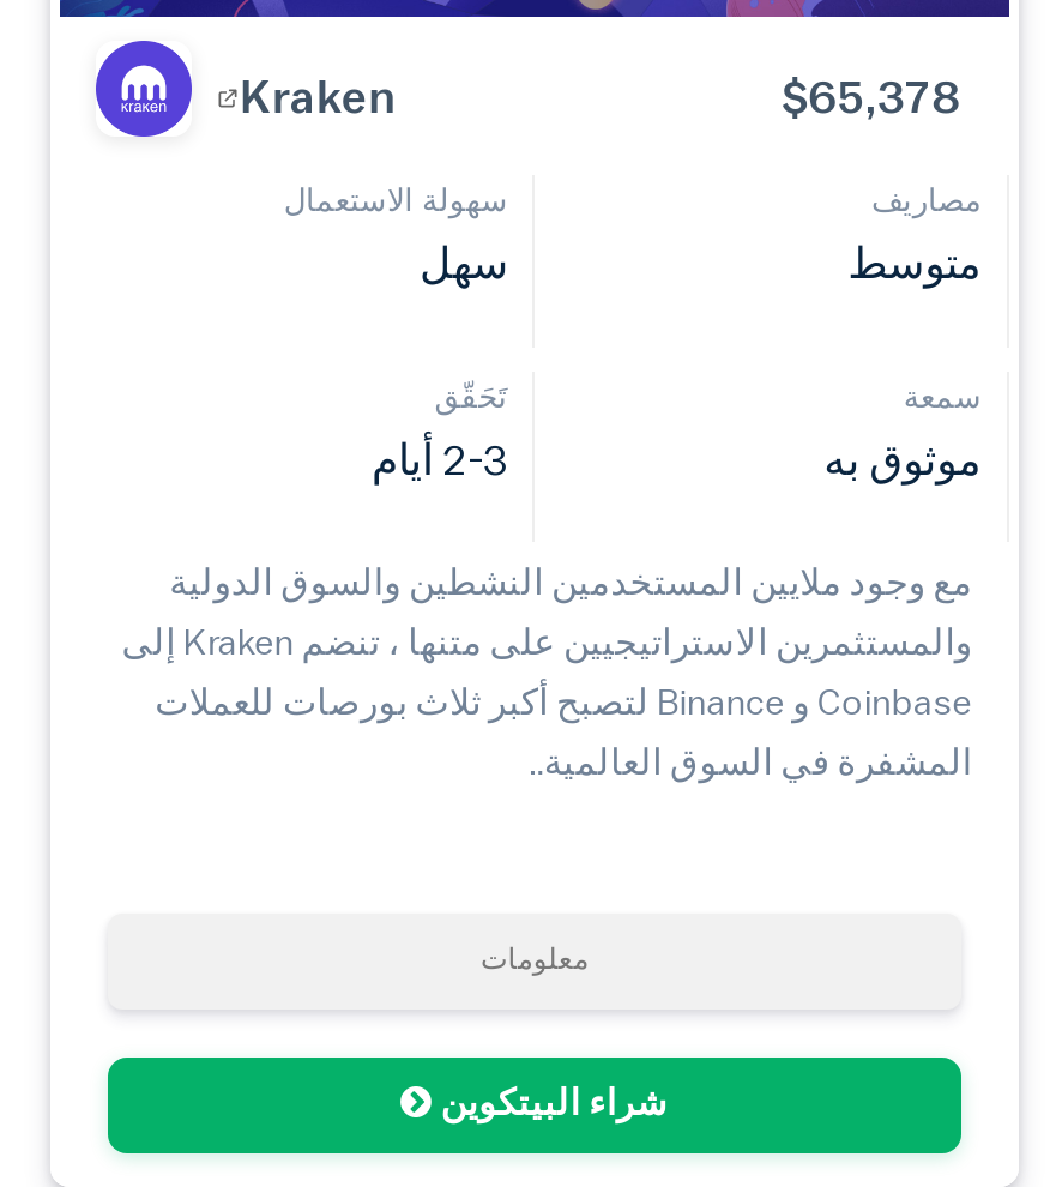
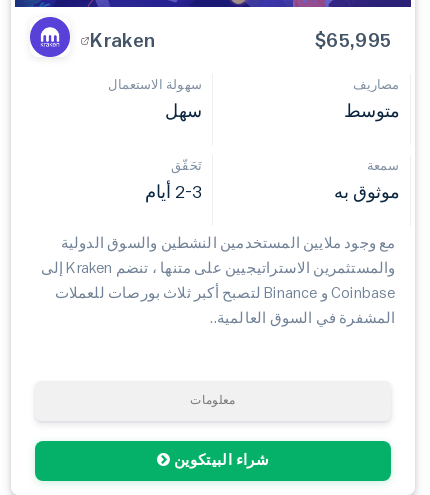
- $65,378
+ $65,995
